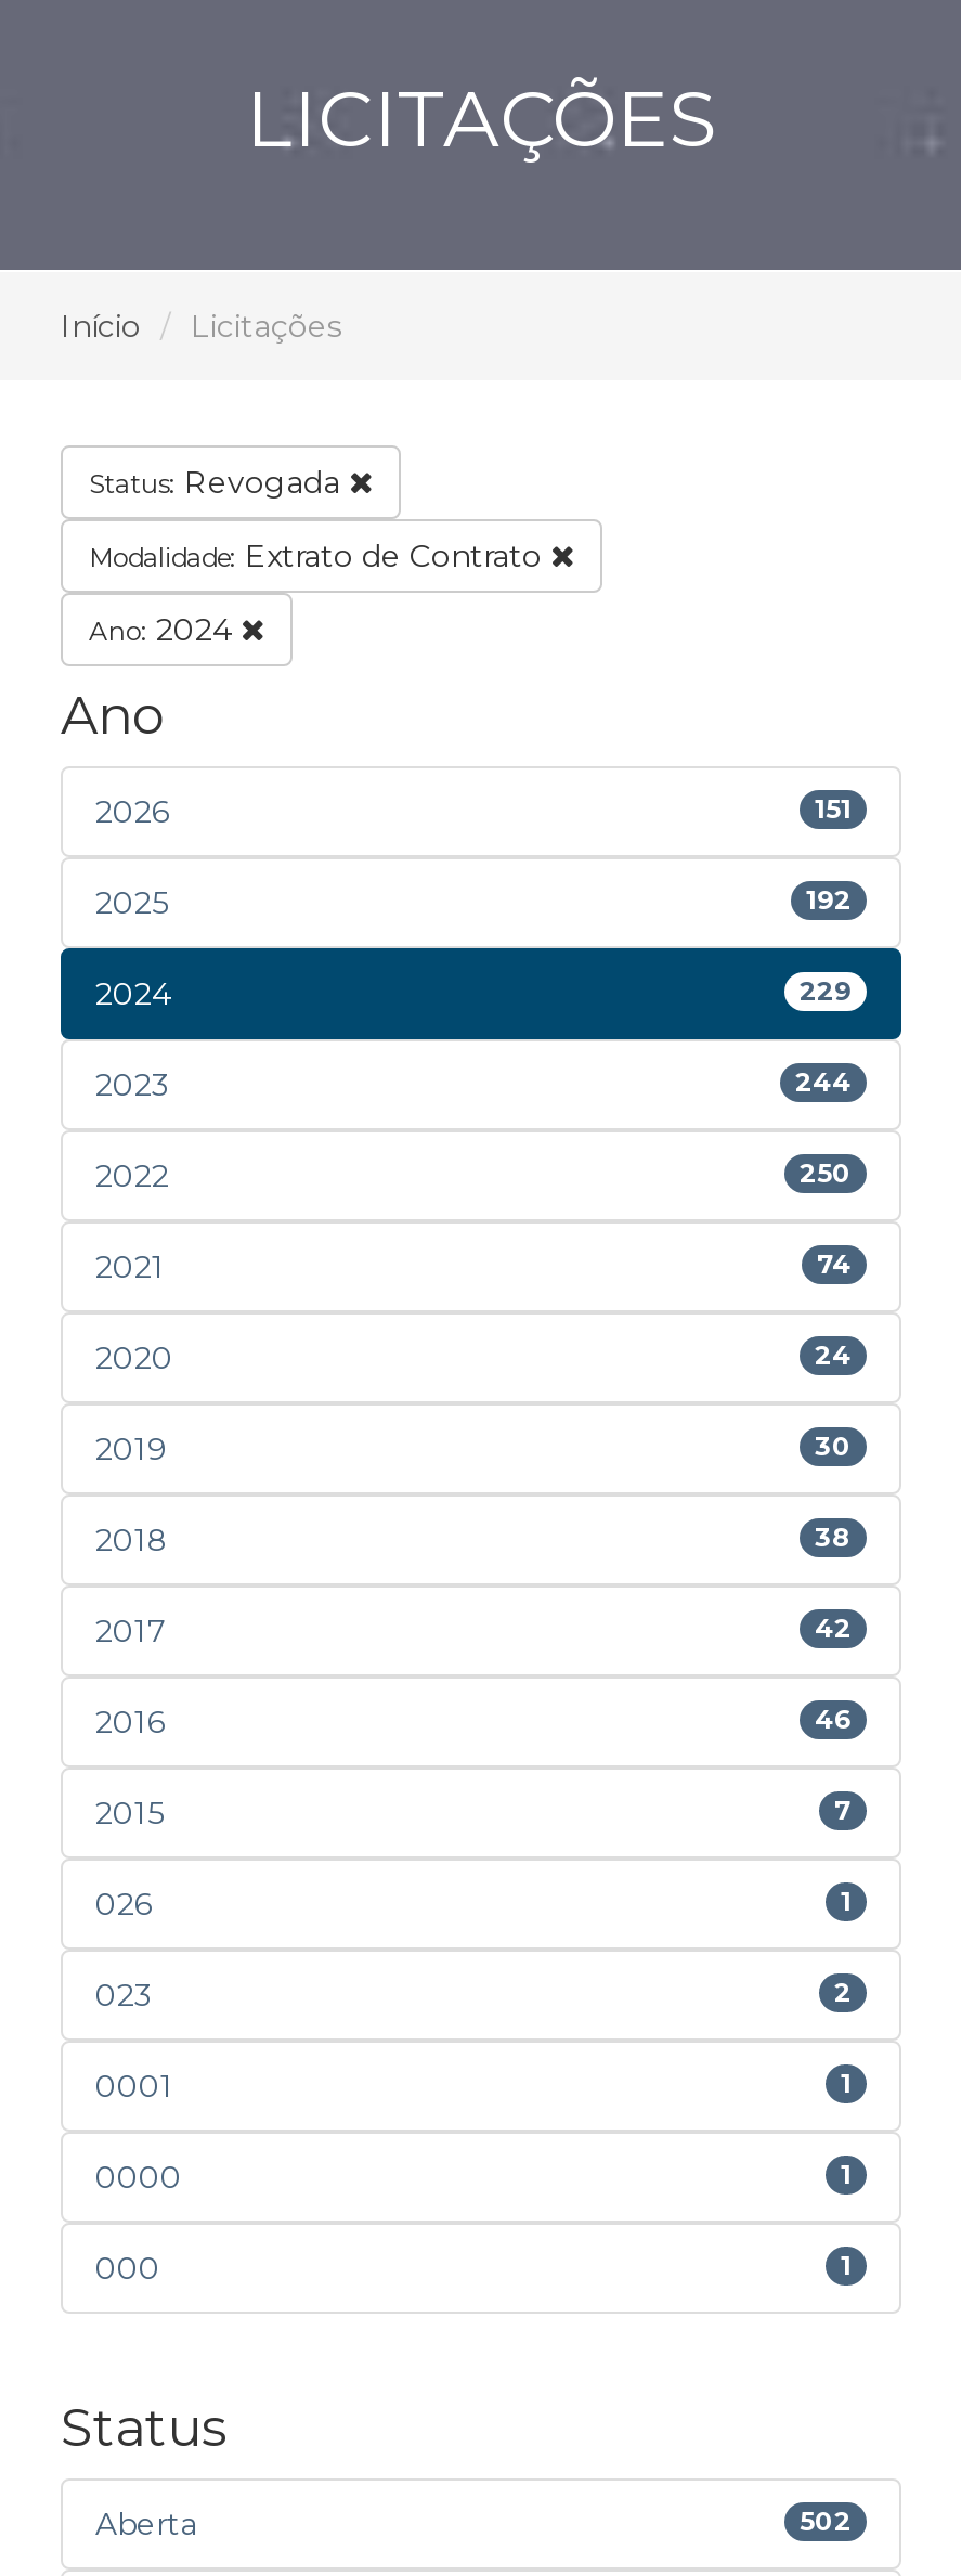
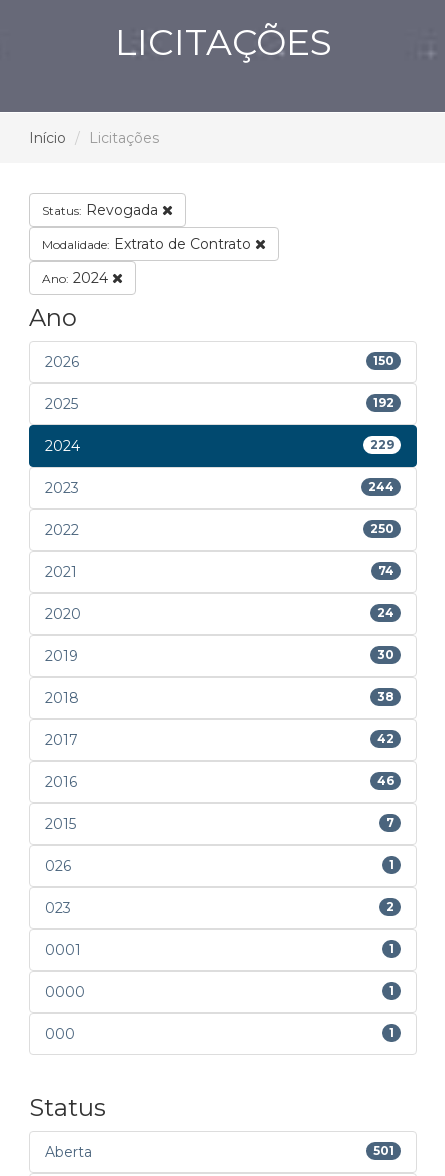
- 151
+ 150

- 502
+ 501
